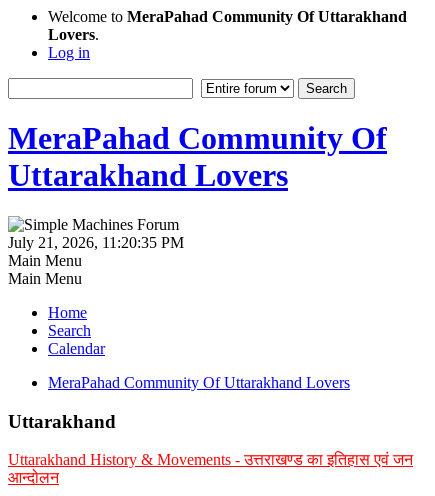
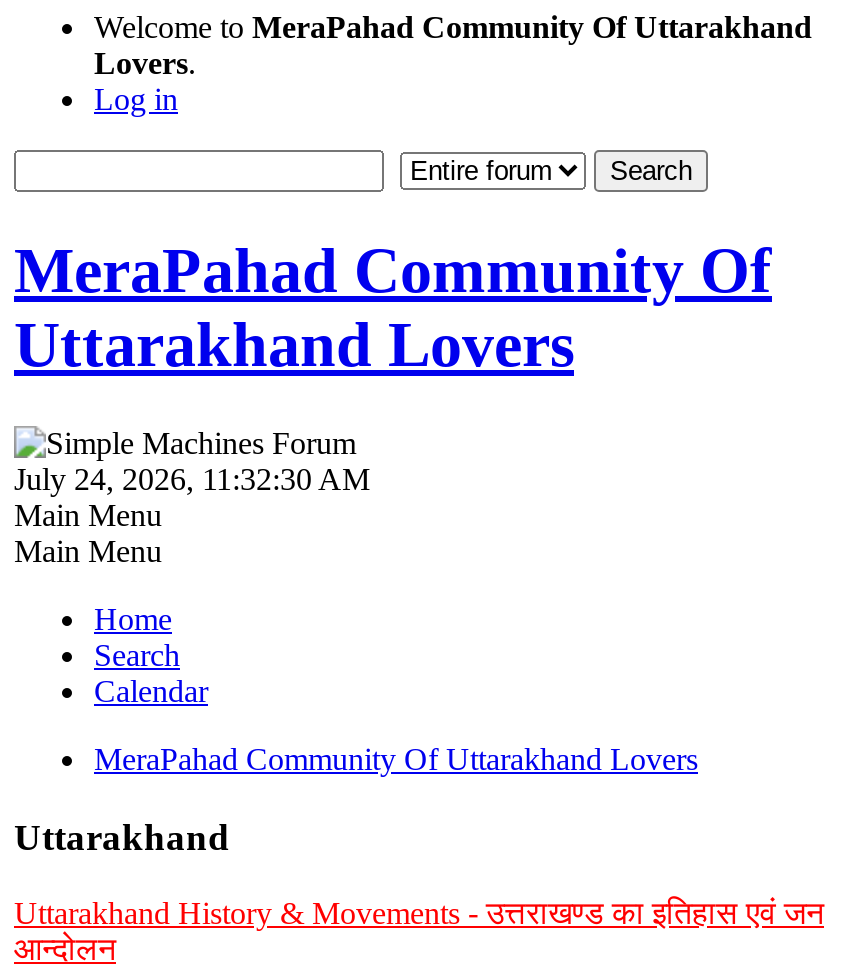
- July 21, 2026, 11:20:35 PM
+ July 24, 2026, 11:32:30 AM
